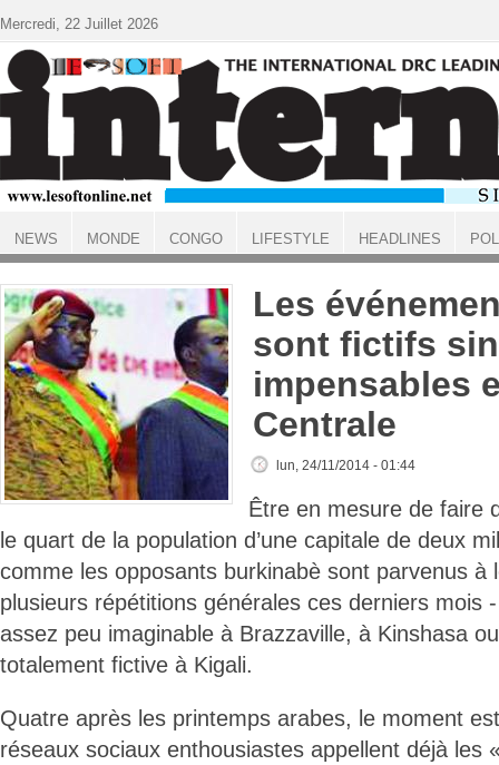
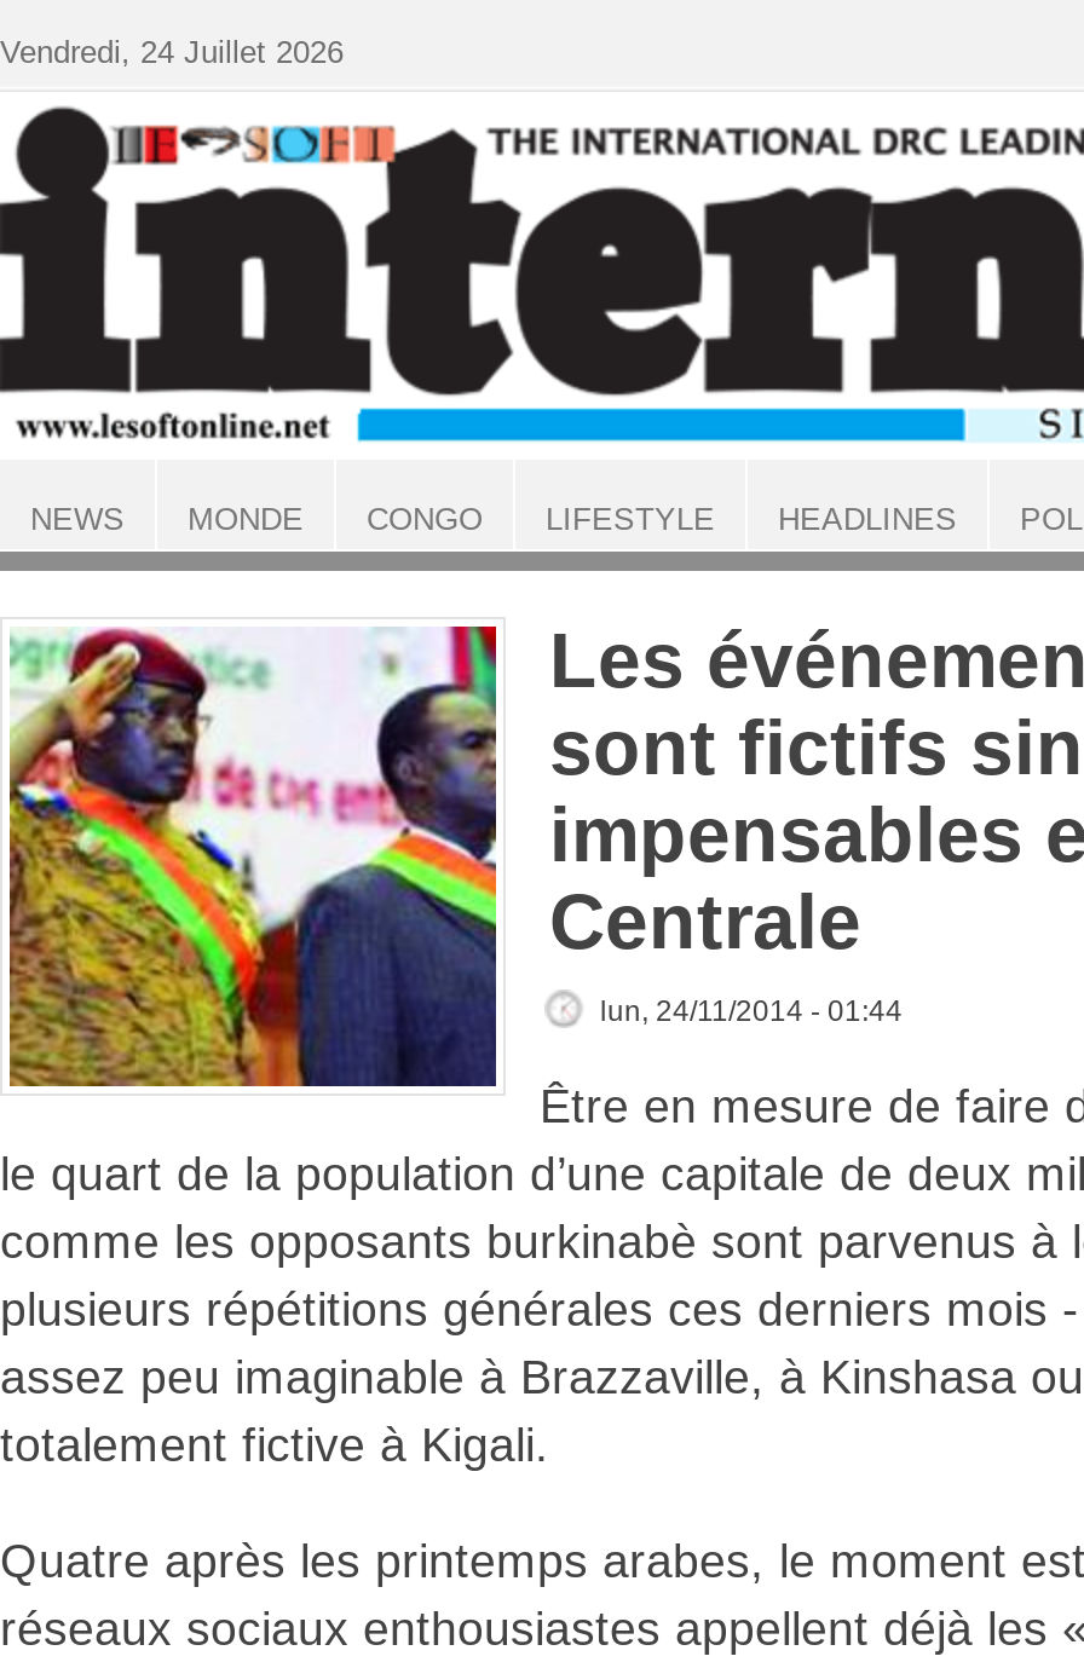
- Mercredi, 22 Juillet 2026
+ Vendredi, 24 Juillet 2026
